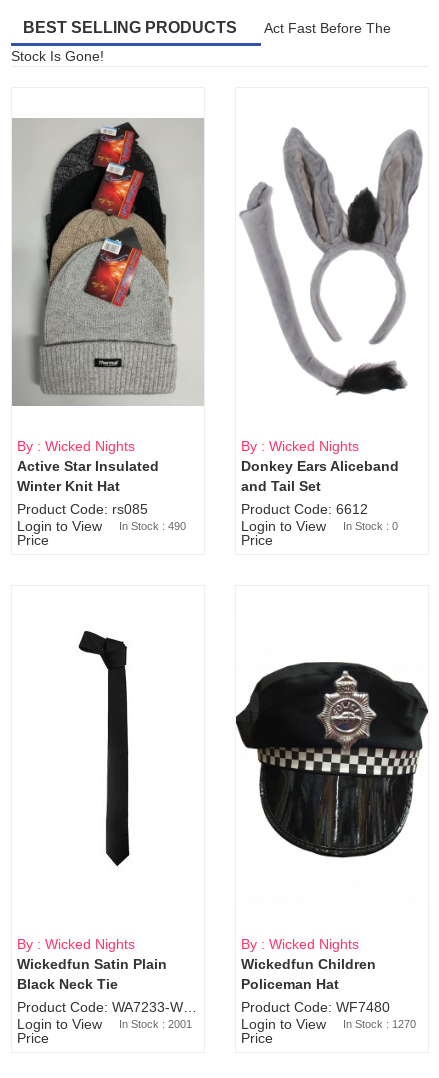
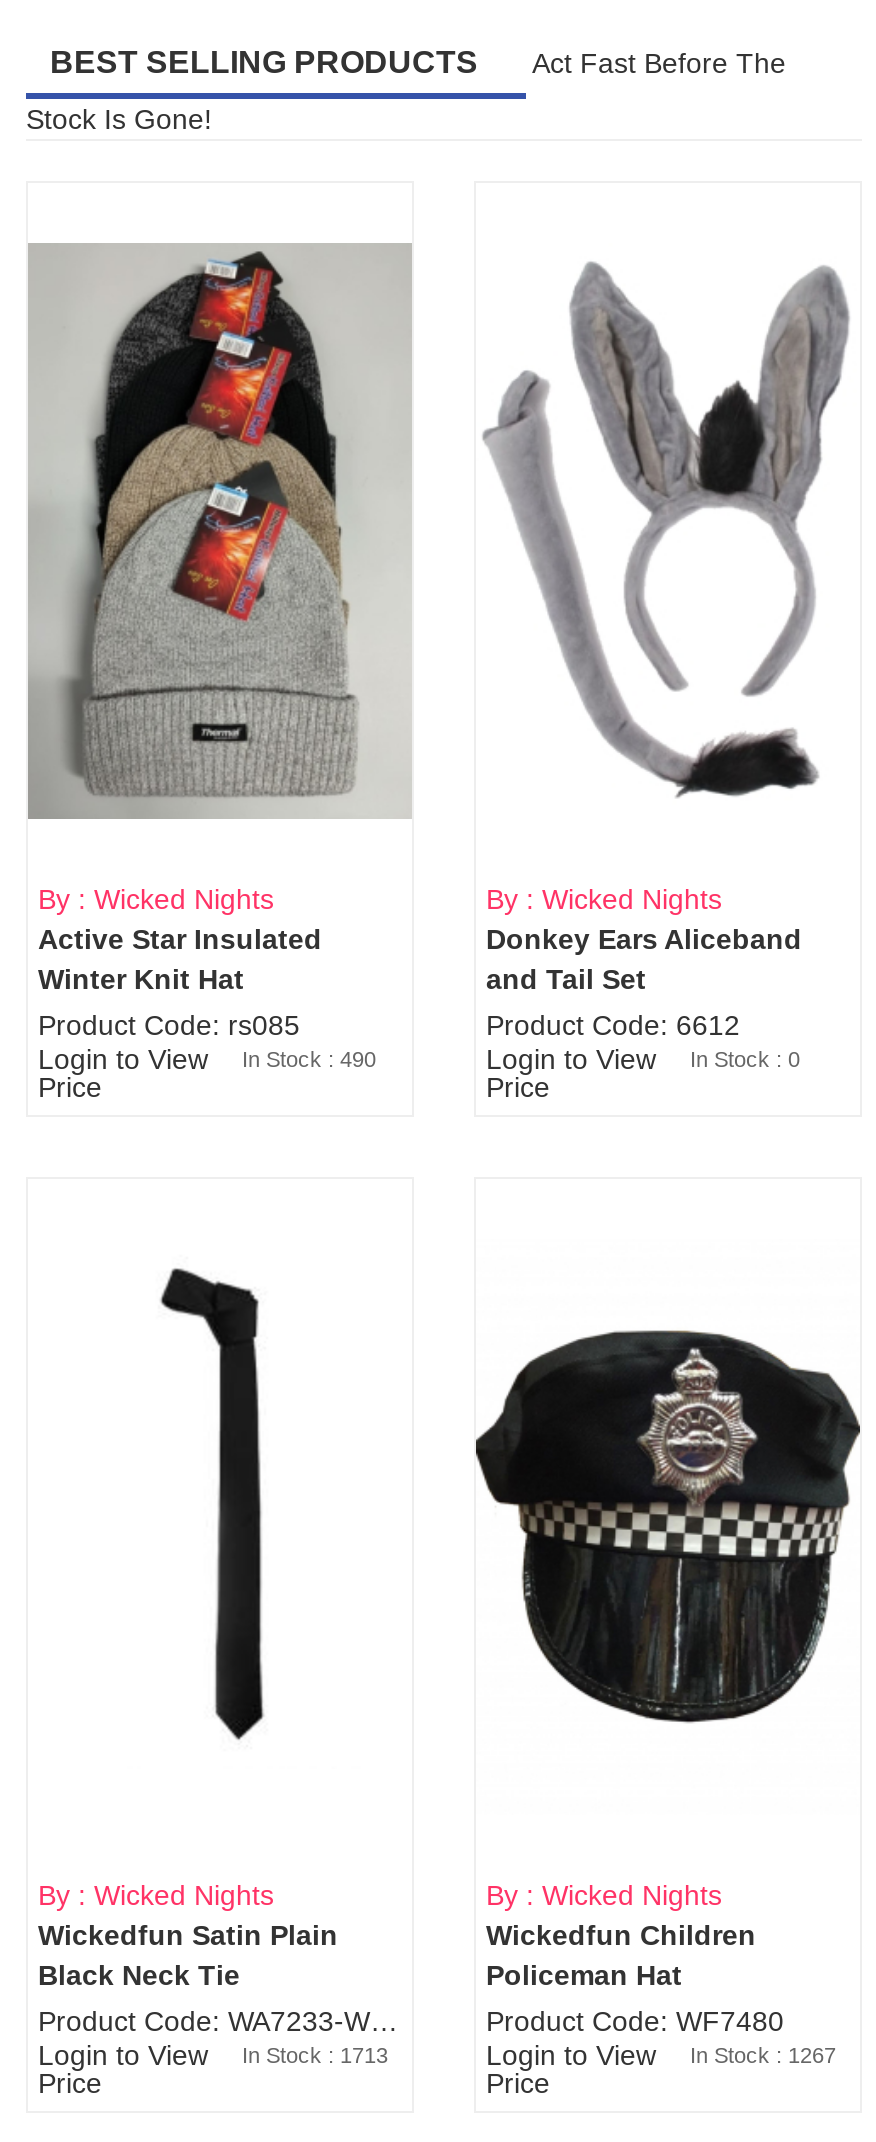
- Login to View In Stock : 2001
+ Login to View In Stock : 1713

- Login to View In Stock : 1270
+ Login to View In Stock : 1267
